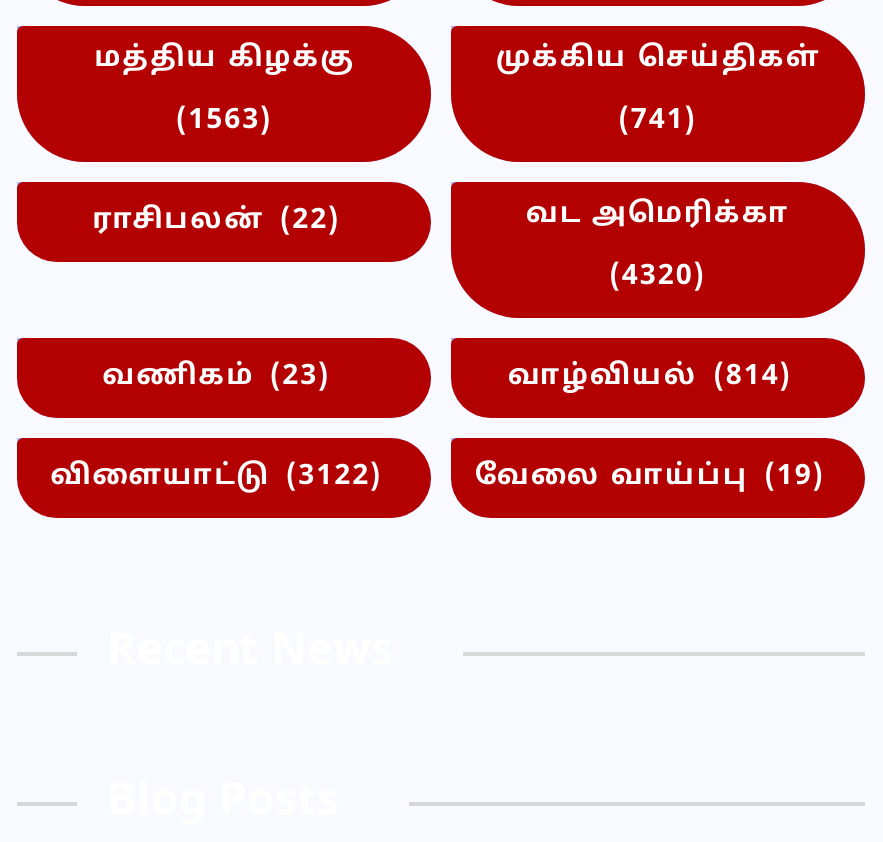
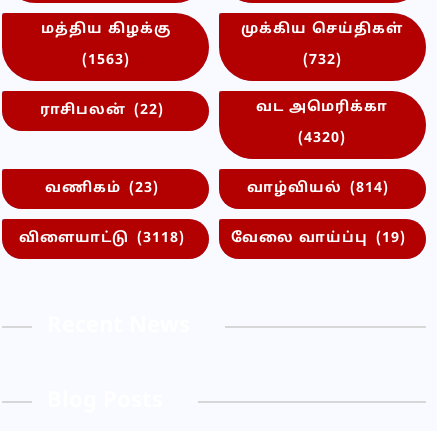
- (741)
+ (732)

- விளையாட்டு (3122)
+ விளையாட்டு (3118)
